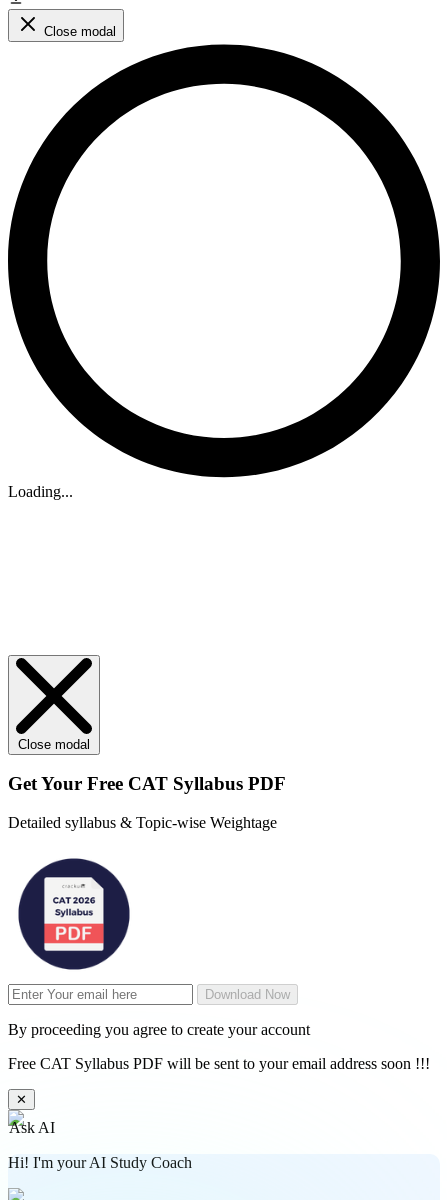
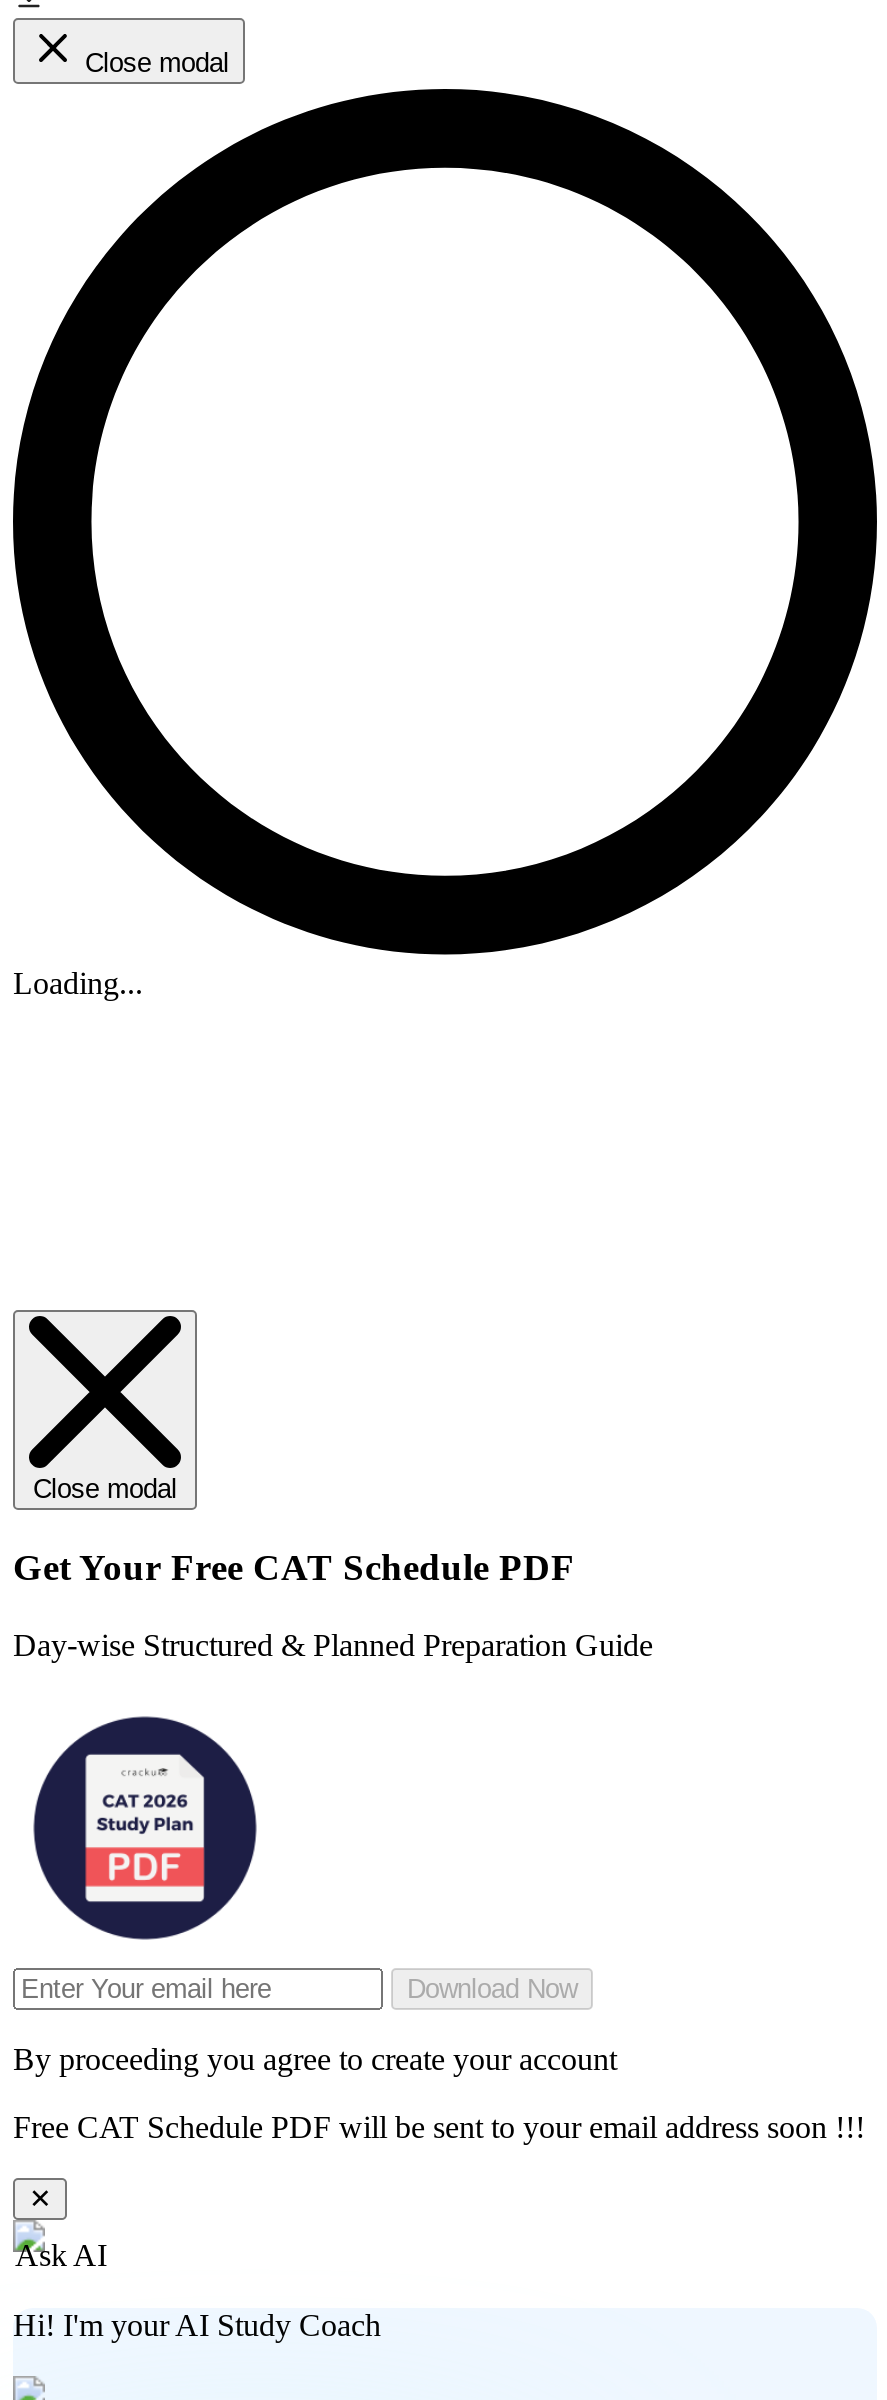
- Get Your Free CAT Syllabus PDF
+ Get Your Free CAT Schedule PDF

- Detailed syllabus & Topic-wise Weightage
+ Day-wise Structured & Planned Preparation Guide

- Free CAT Syllabus PDF will be sent to your email address soon !!!
+ Free CAT Schedule PDF will be sent to your email address soon !!!
